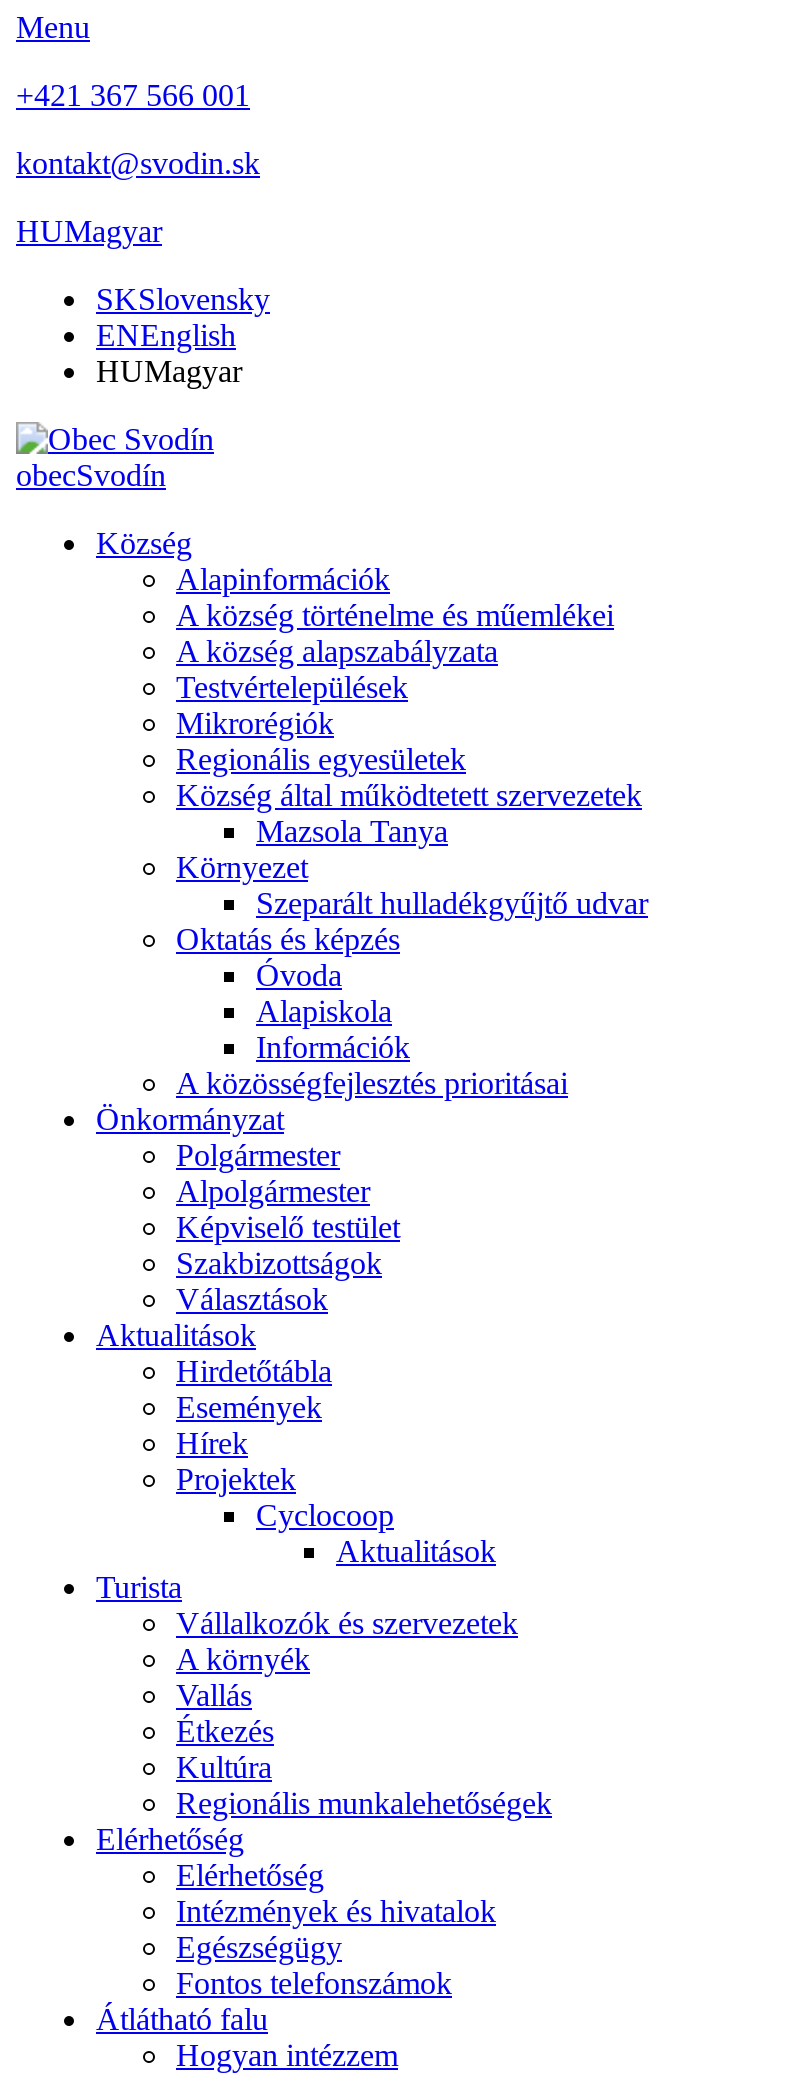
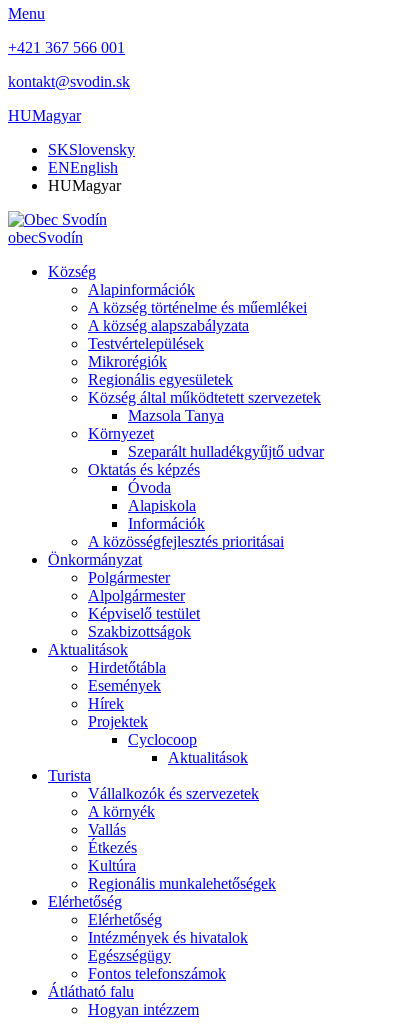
- Választások
